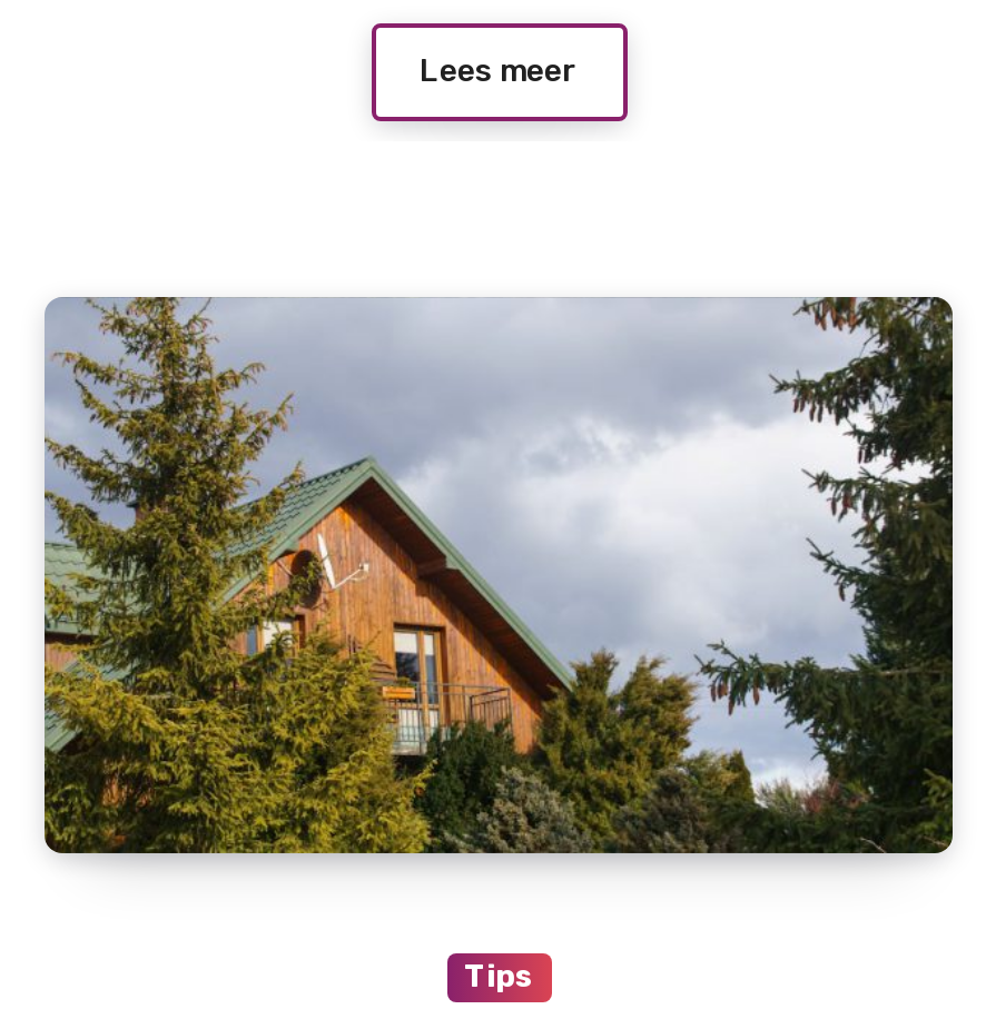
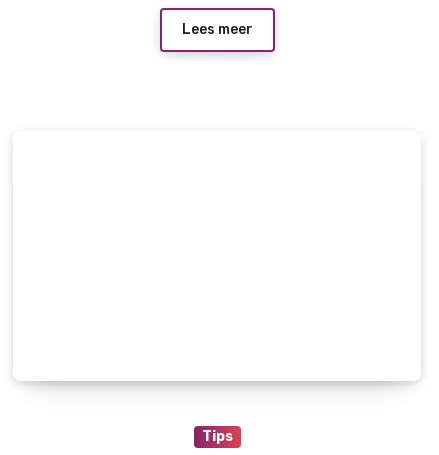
- [image]
